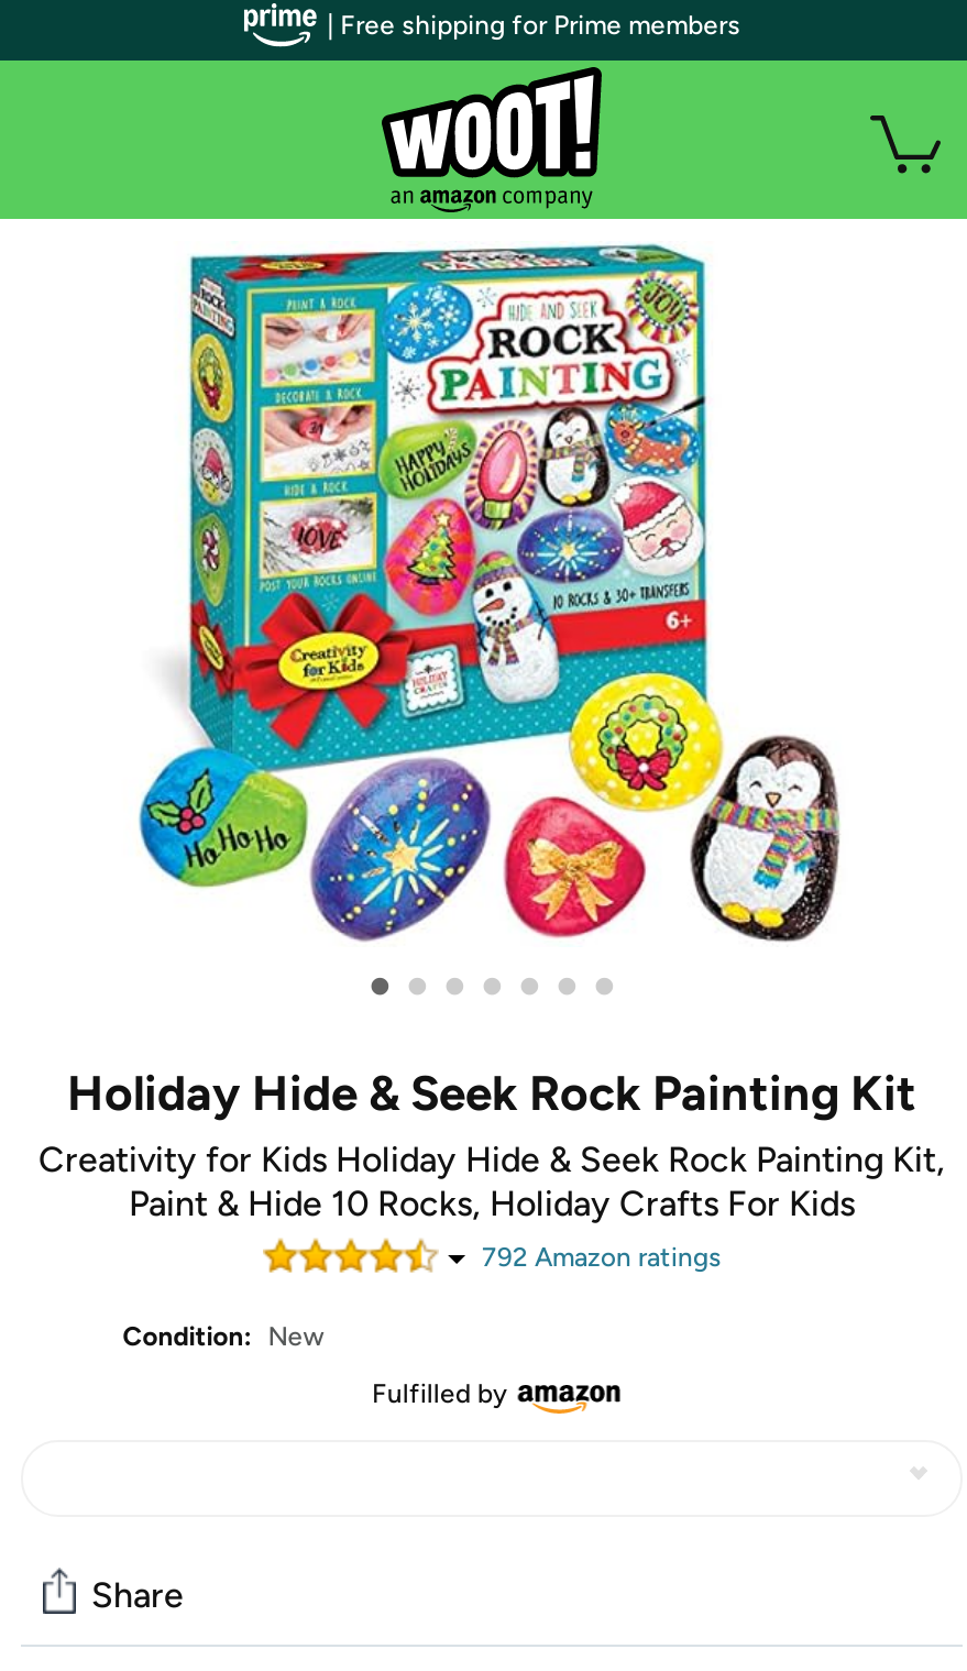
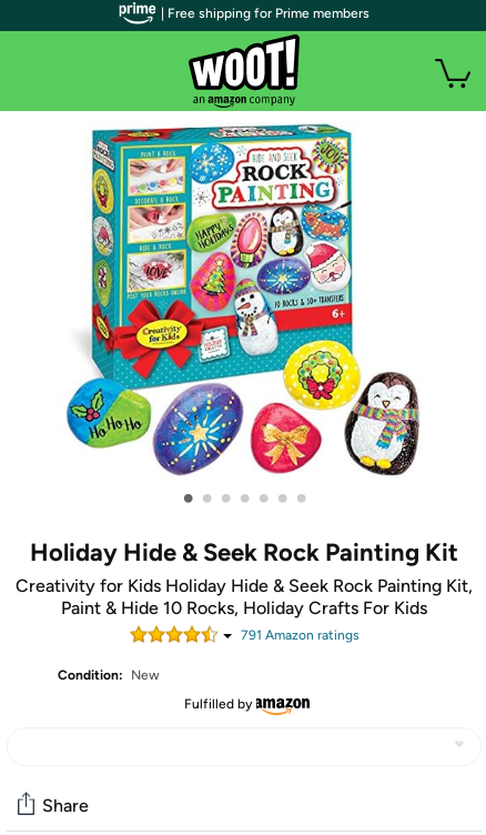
- 792 Amazon ratings
+ 791 Amazon ratings
